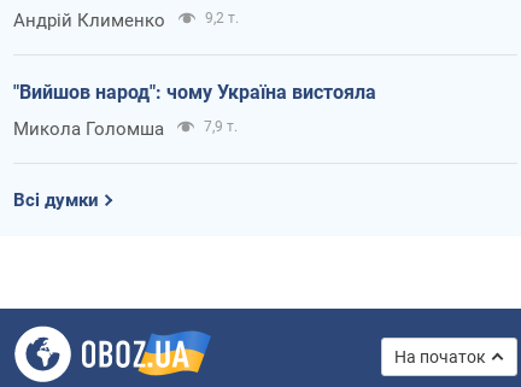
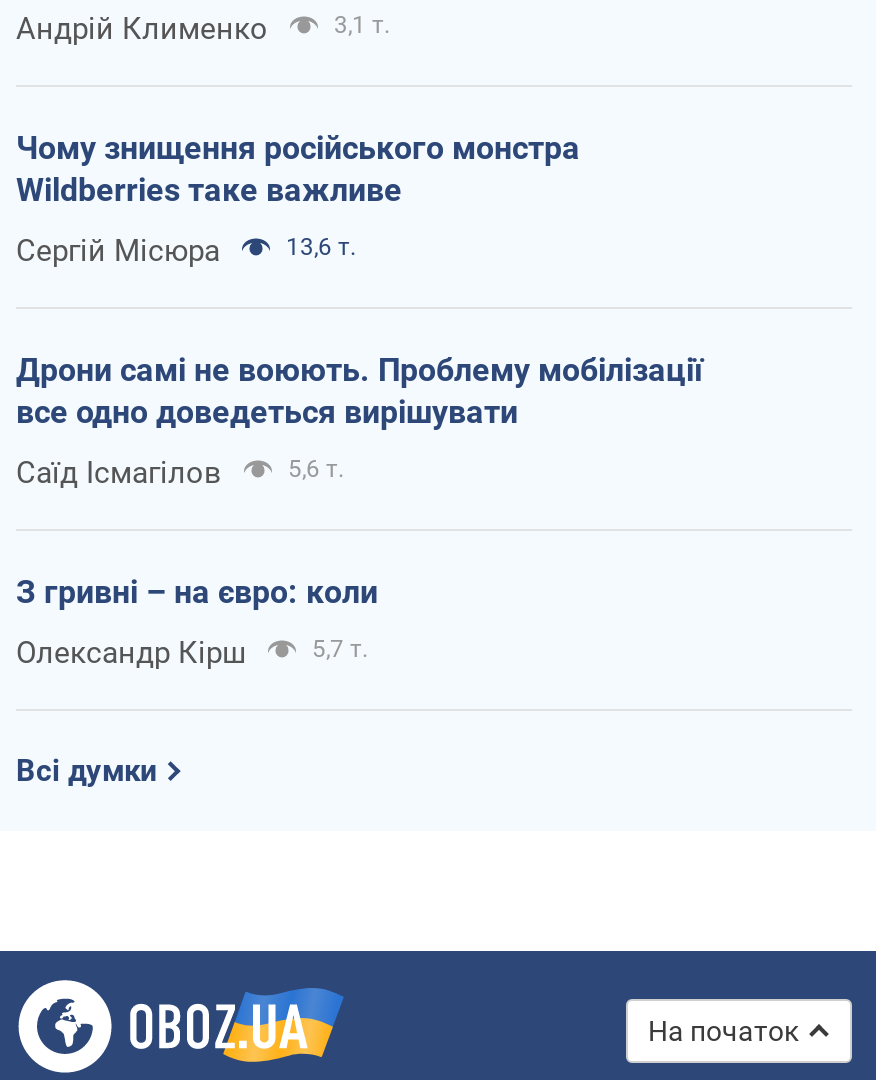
- 9,2 т.
- "Вийшов народ": чому Україна вистояла
- Микола Голомша
- 7,9 т.
+ 3,1 т.
+ Чому знищення російського монстра
+ Wildberries таке важливе
+ Сергій Місюра
+ 13,6 т.
+ Дрони самі не воюють. Проблему мобілізації
+ все одно доведеться вирішувати
+ Саїд Ісмагілов
+ 5,6 т.
+ З гривні – на євро: коли
+ Олександр Кірш
+ 5,7 т.
